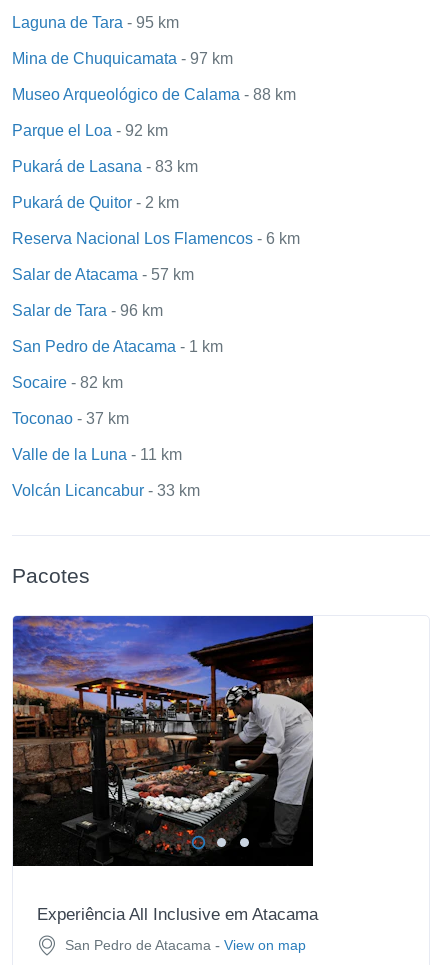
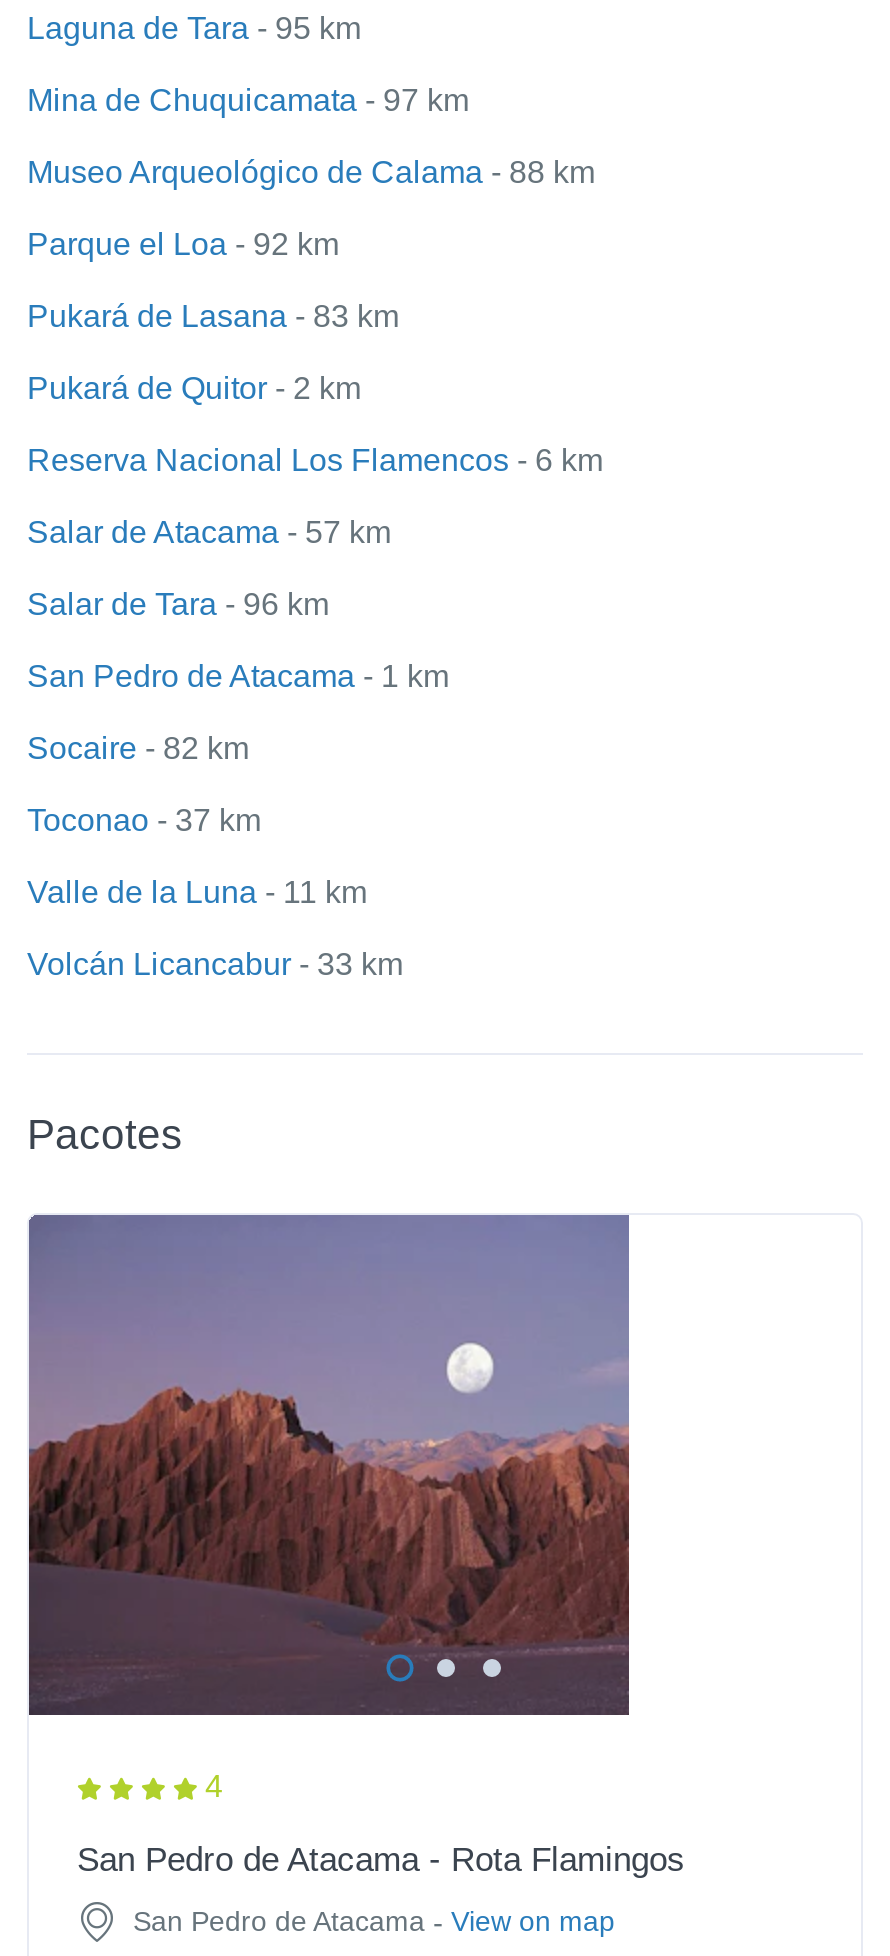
- [image]
- Experiência All Inclusive em Atacama
+ [image]
+ 4
+ San Pedro de Atacama - Rota Flamingos
